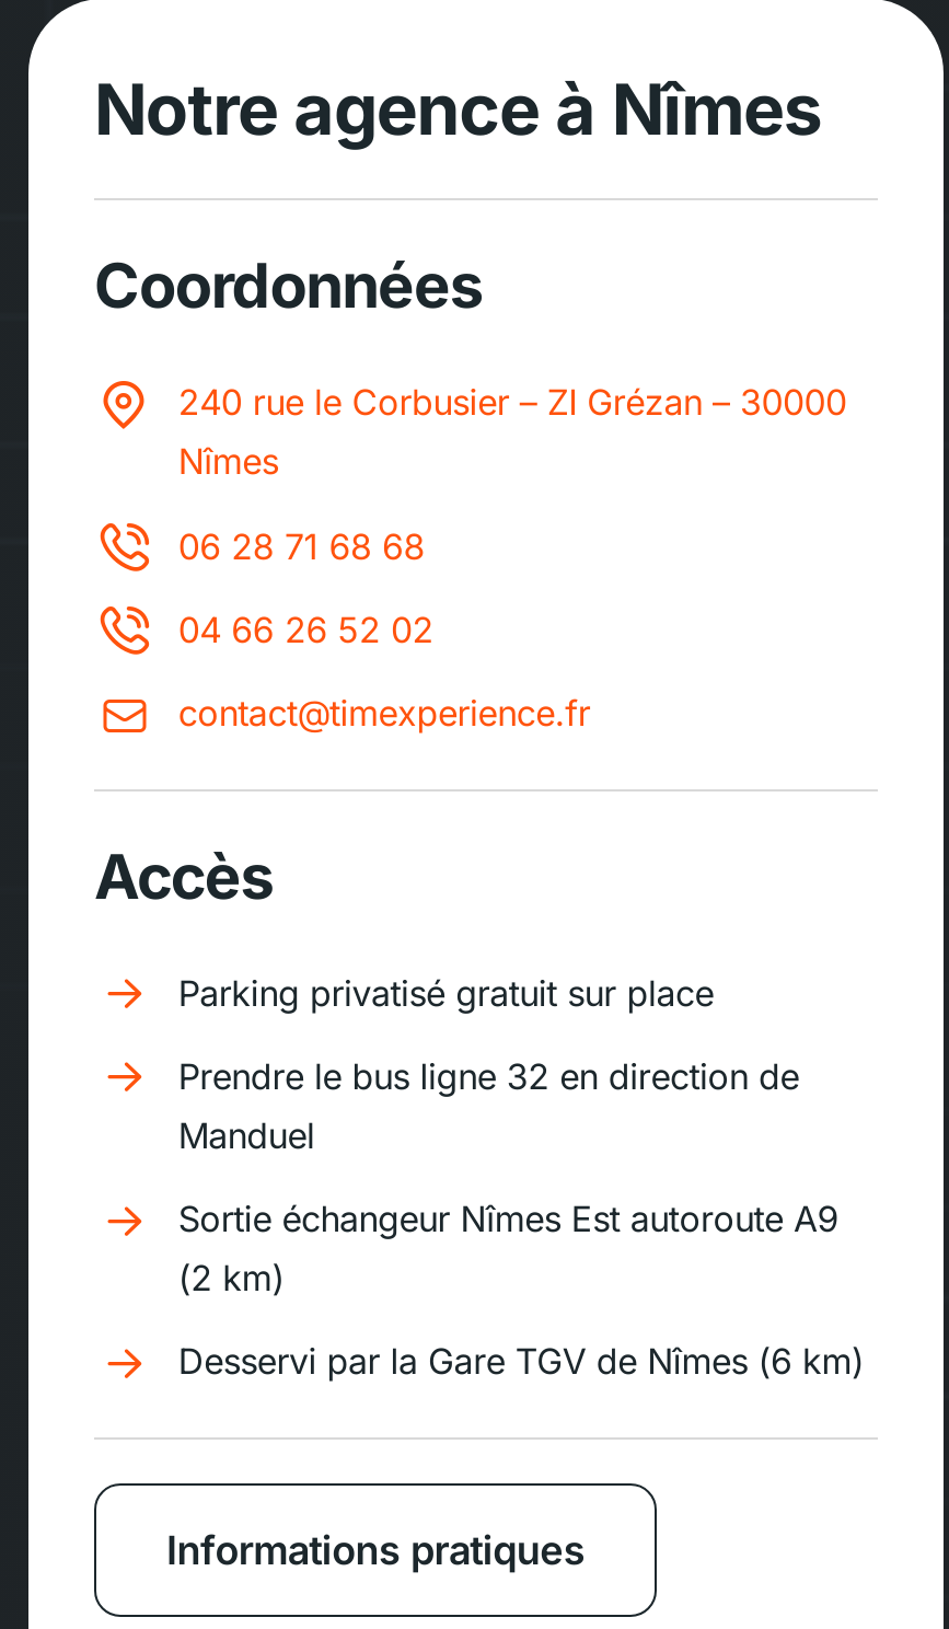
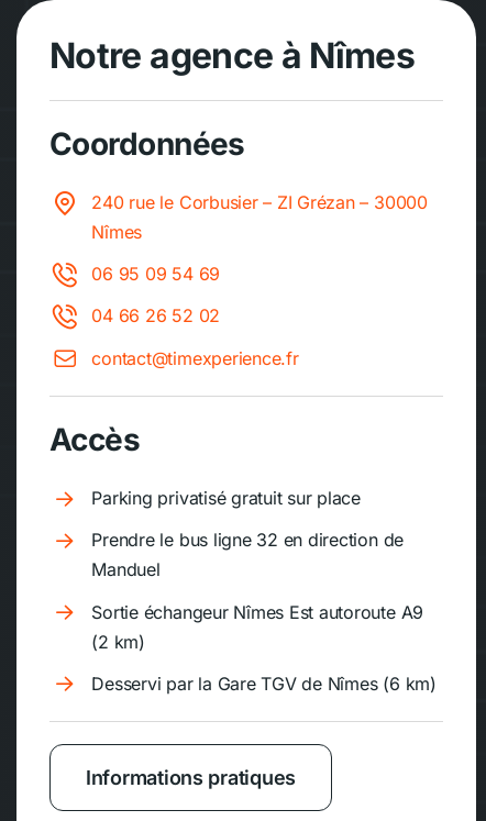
- 06 28 71 68 68
+ 06 95 09 54 69
